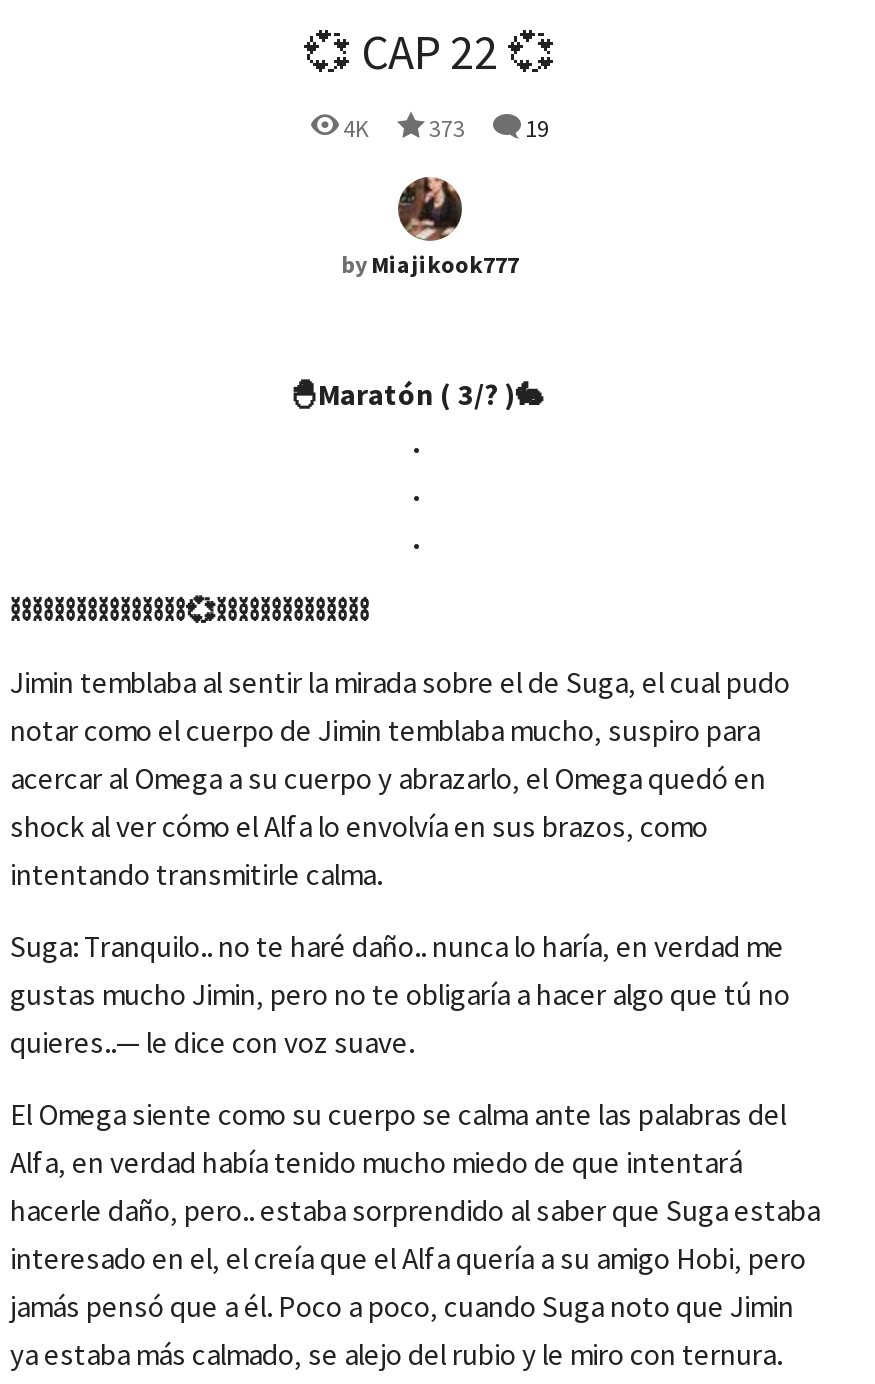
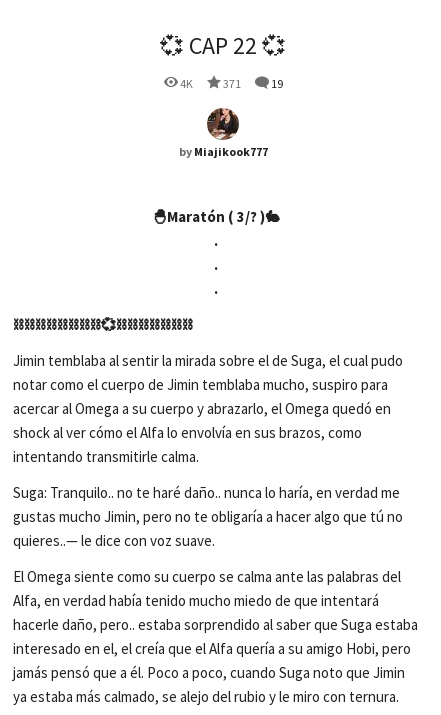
- 4K 373 19
+ 4K 371 19
